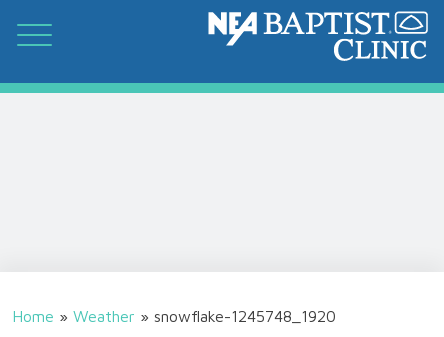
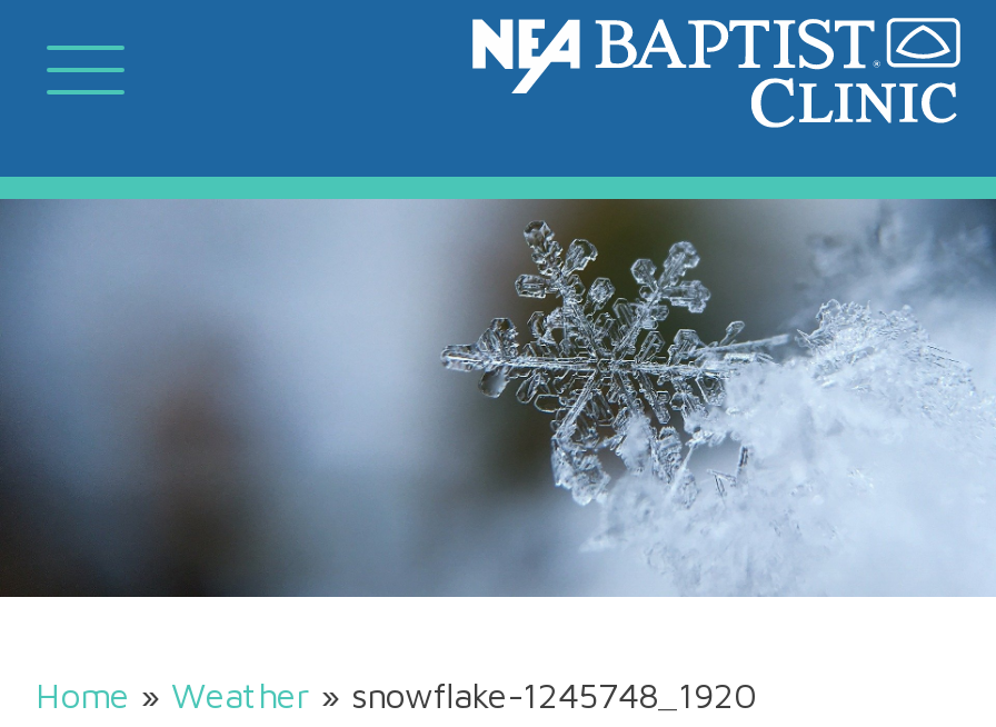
+ [image]
